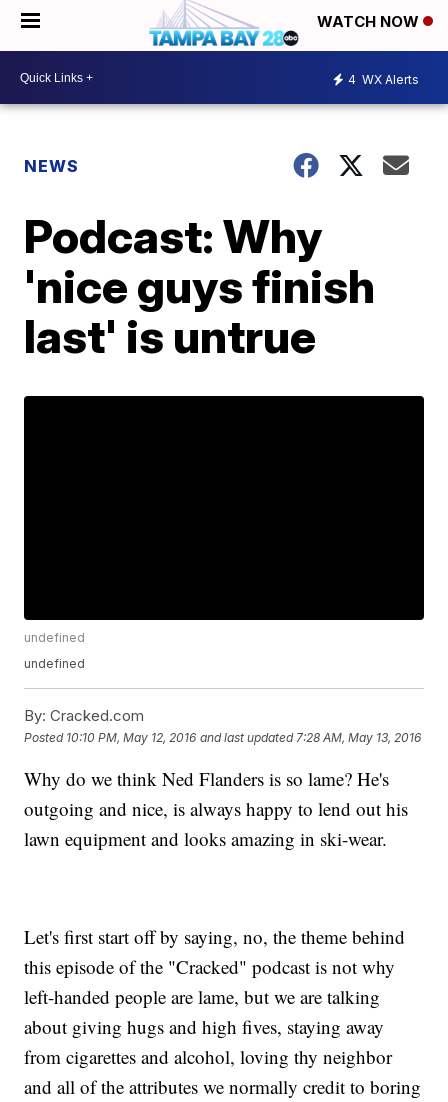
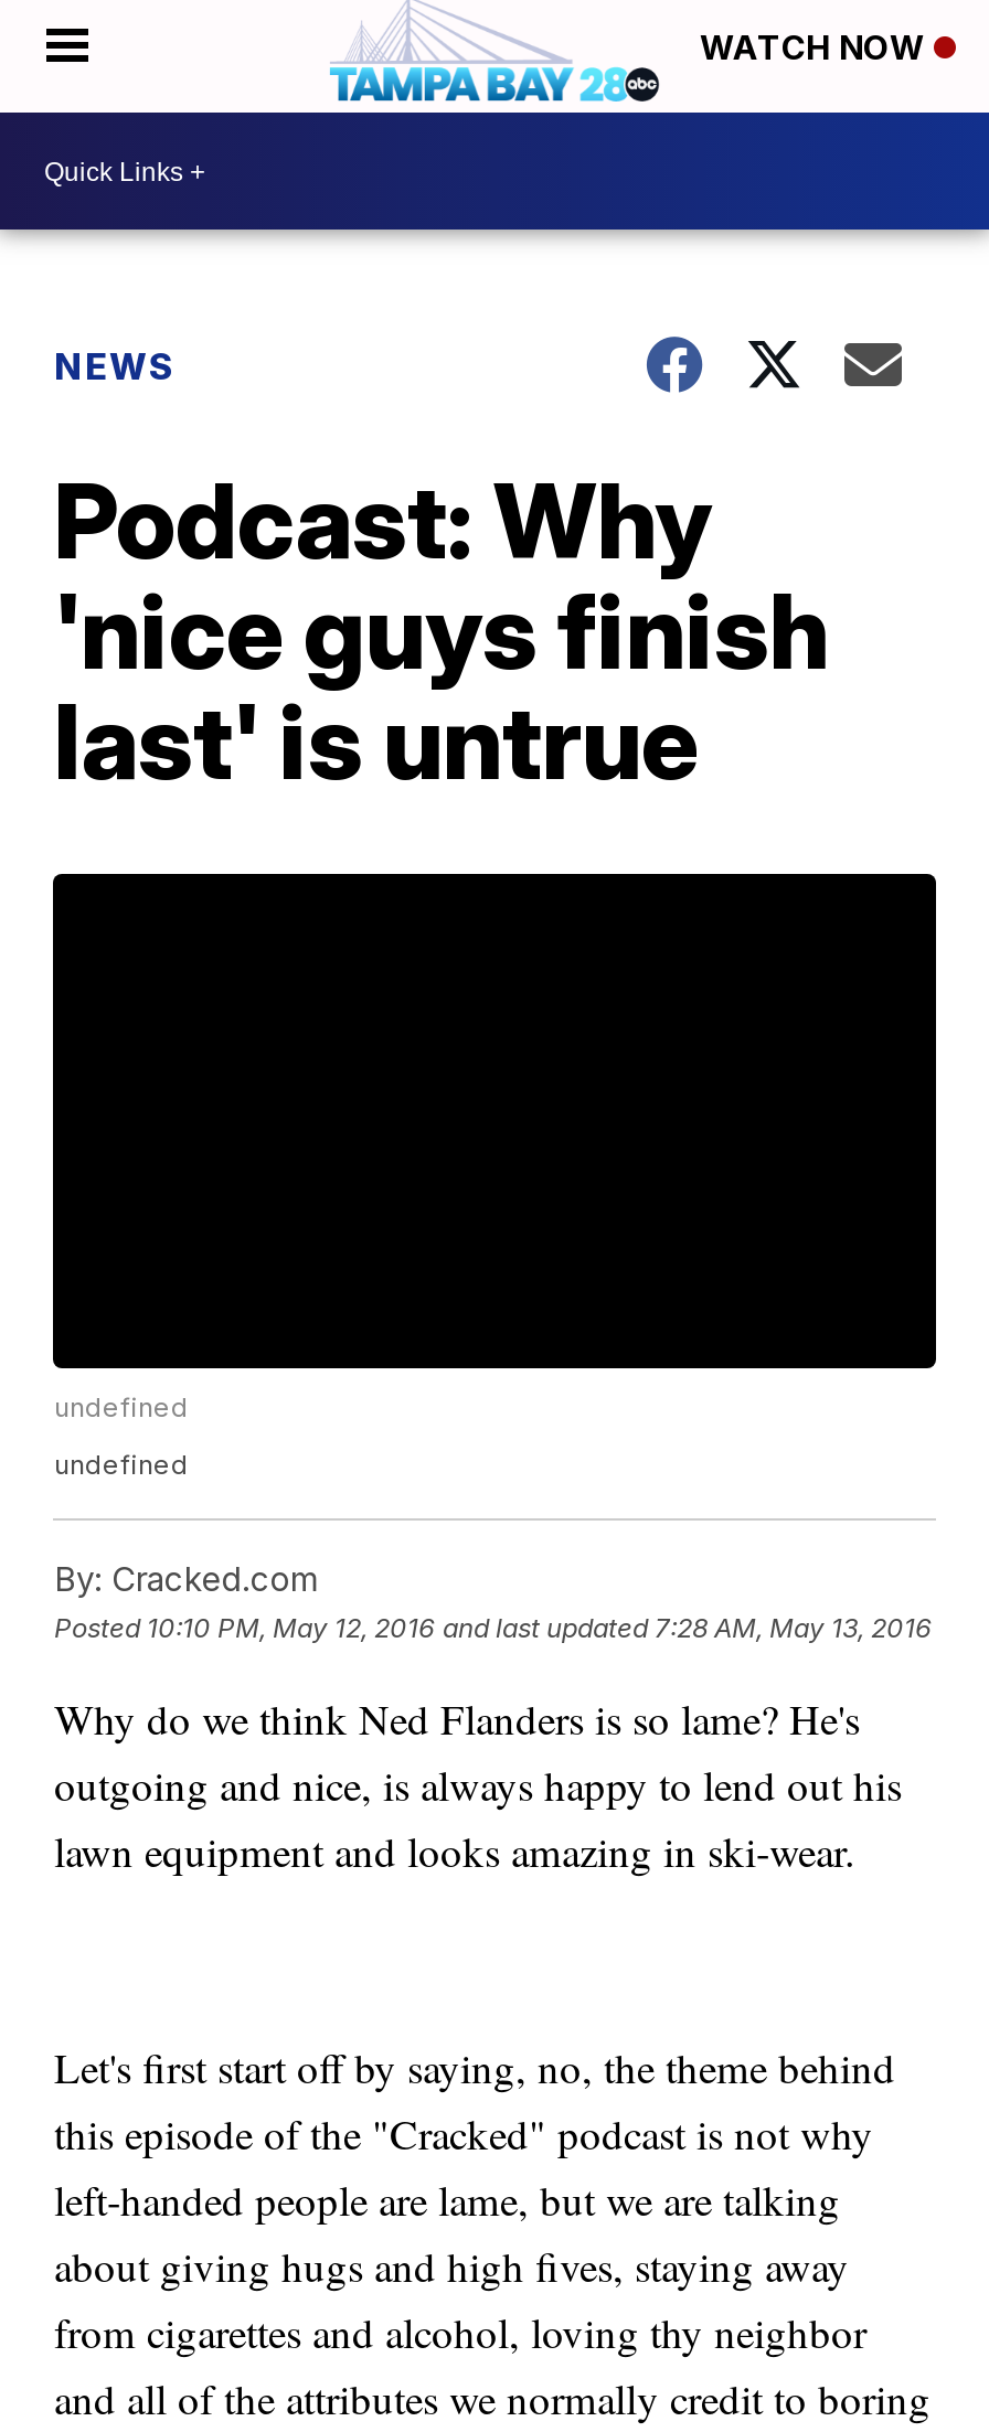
- 4 WX Alerts
